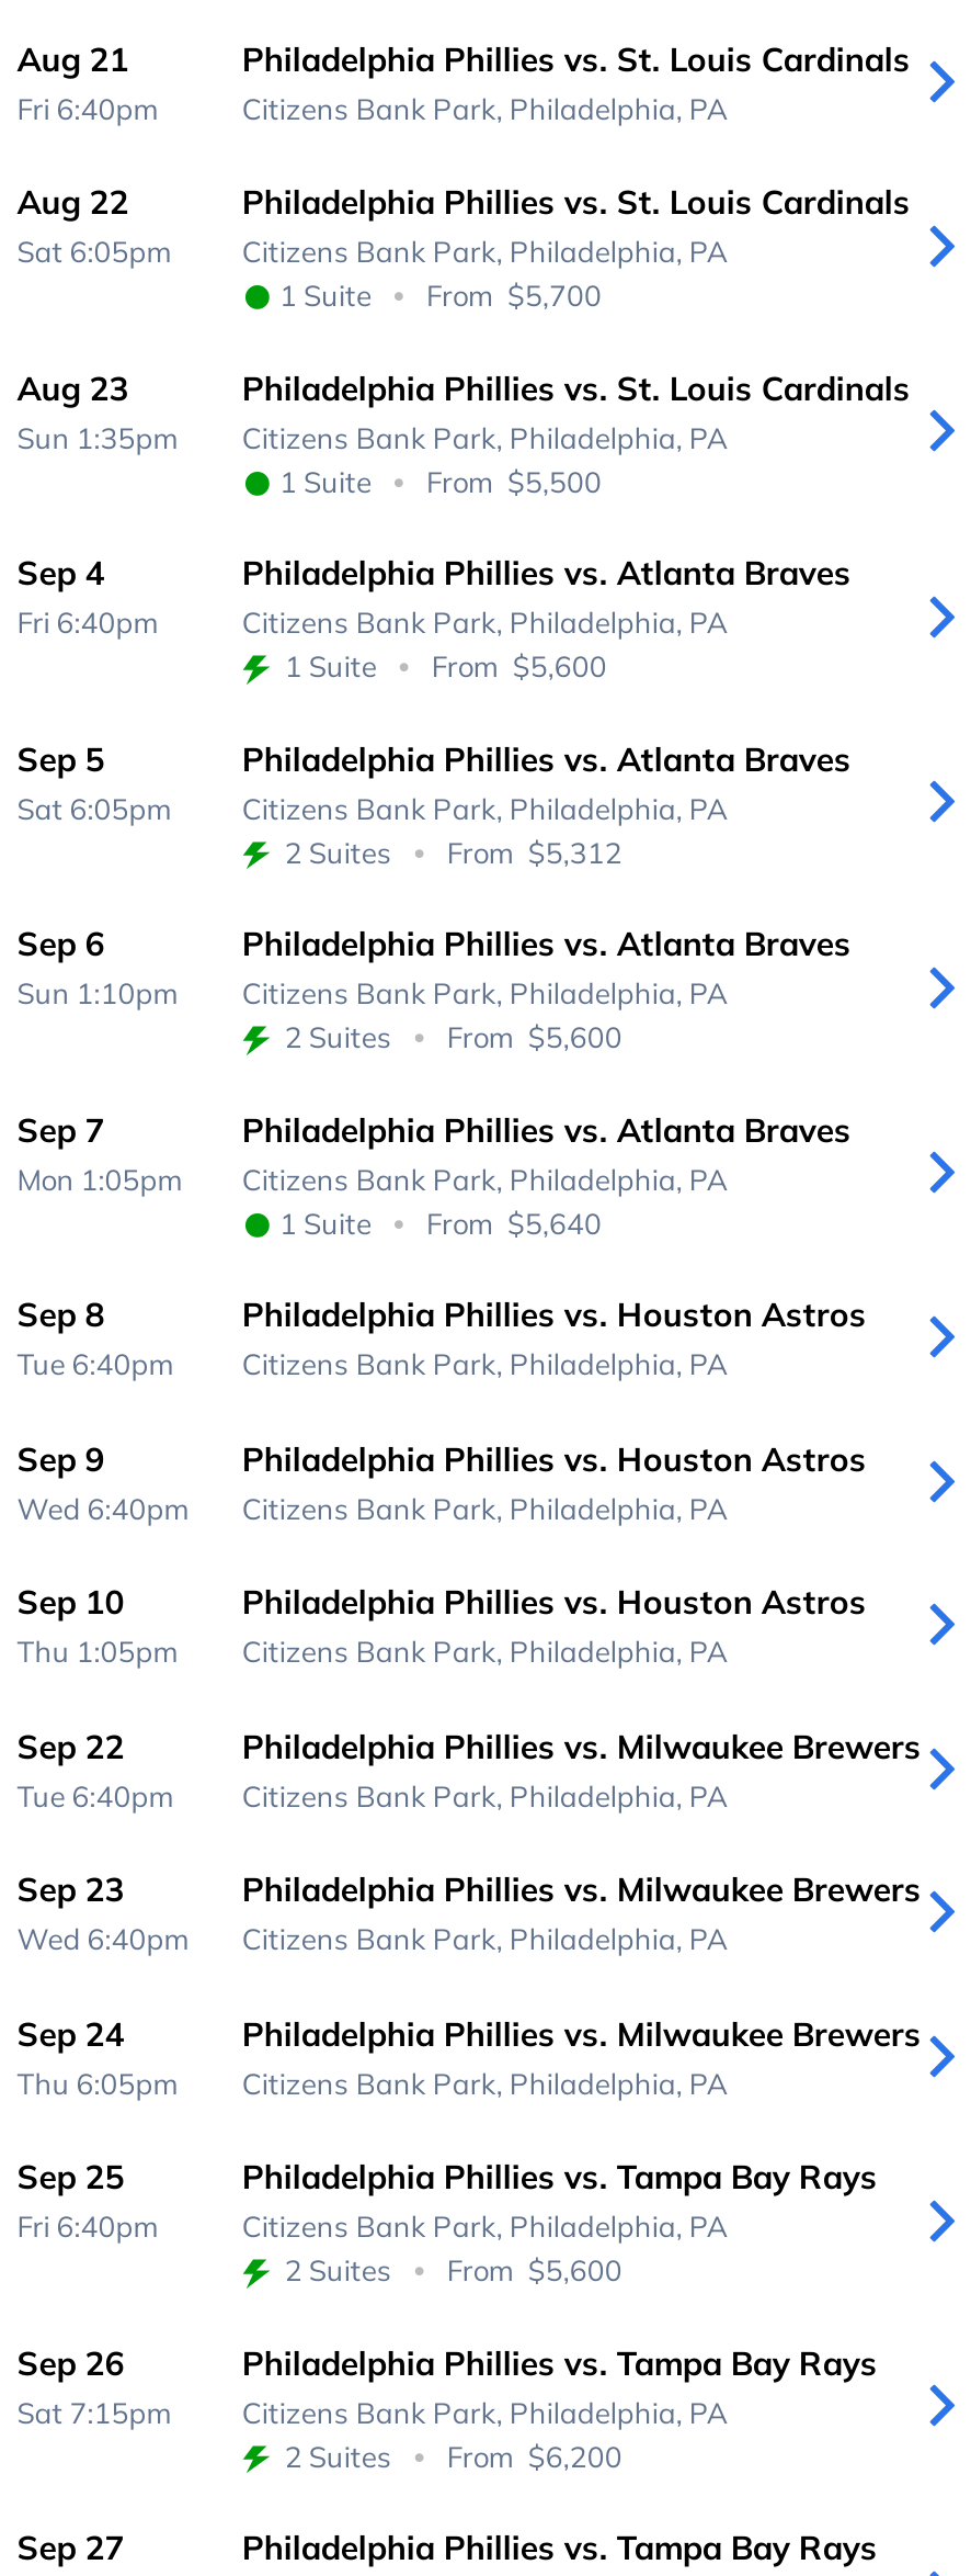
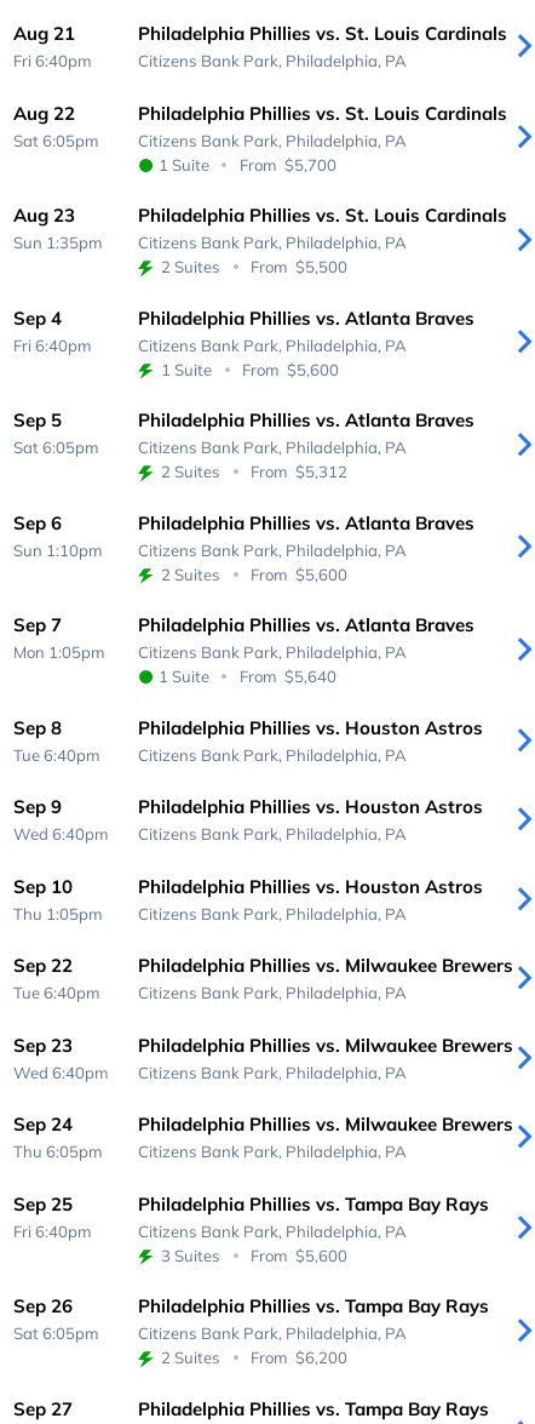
- 1 Suite From $5,500
+ 2 Suites From $5,500

- 2 Suites From $5,600
+ 3 Suites From $5,600

- Sat 7:15pm Citizens Bank Park, Philadelphia, PA
+ Sat 6:05pm Citizens Bank Park, Philadelphia, PA
